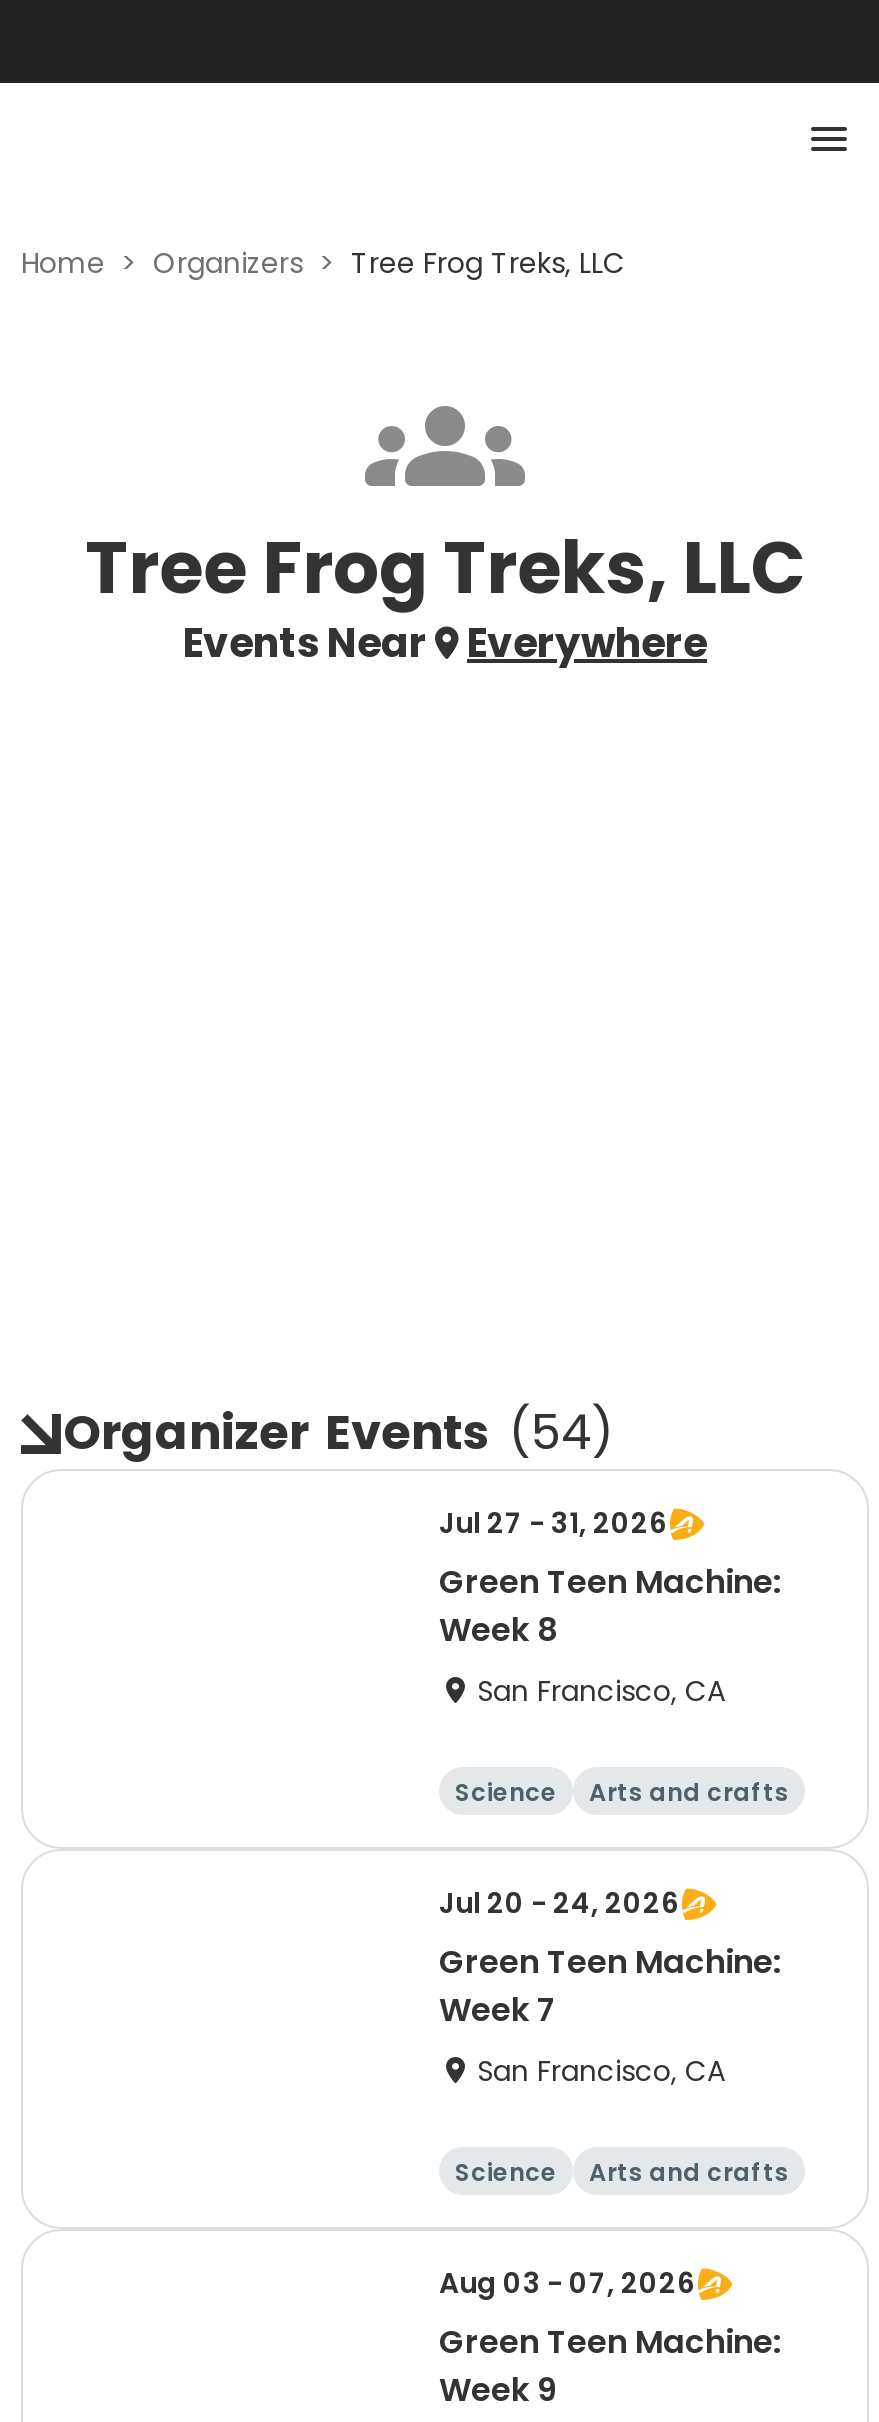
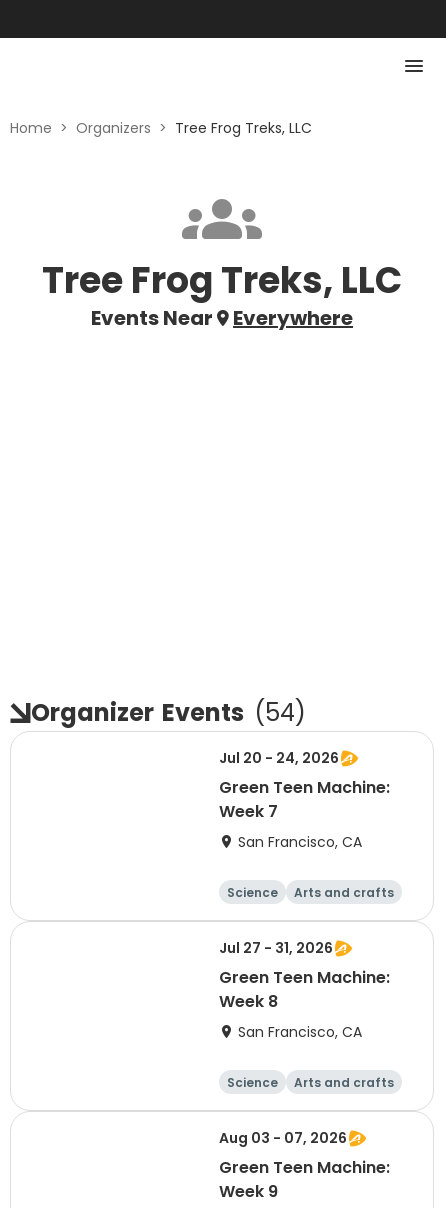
- Jul 27 - 31, 2026
+ Jul 20 - 24, 2026

- Week 8
+ Week 7

- Jul 20 - 24, 2026
+ Jul 27 - 31, 2026

- Week 7
+ Week 8
